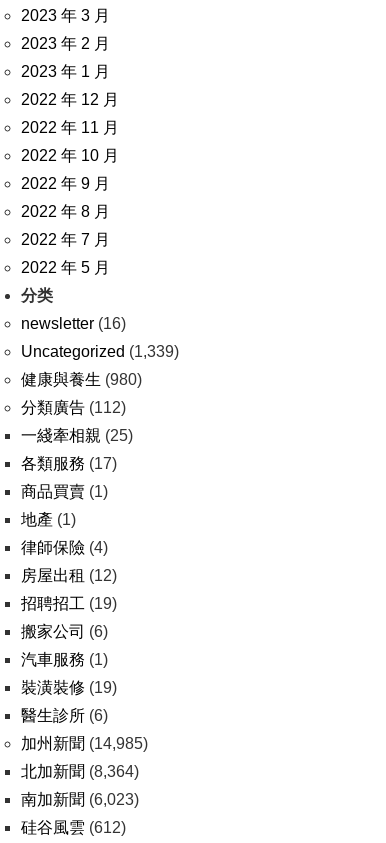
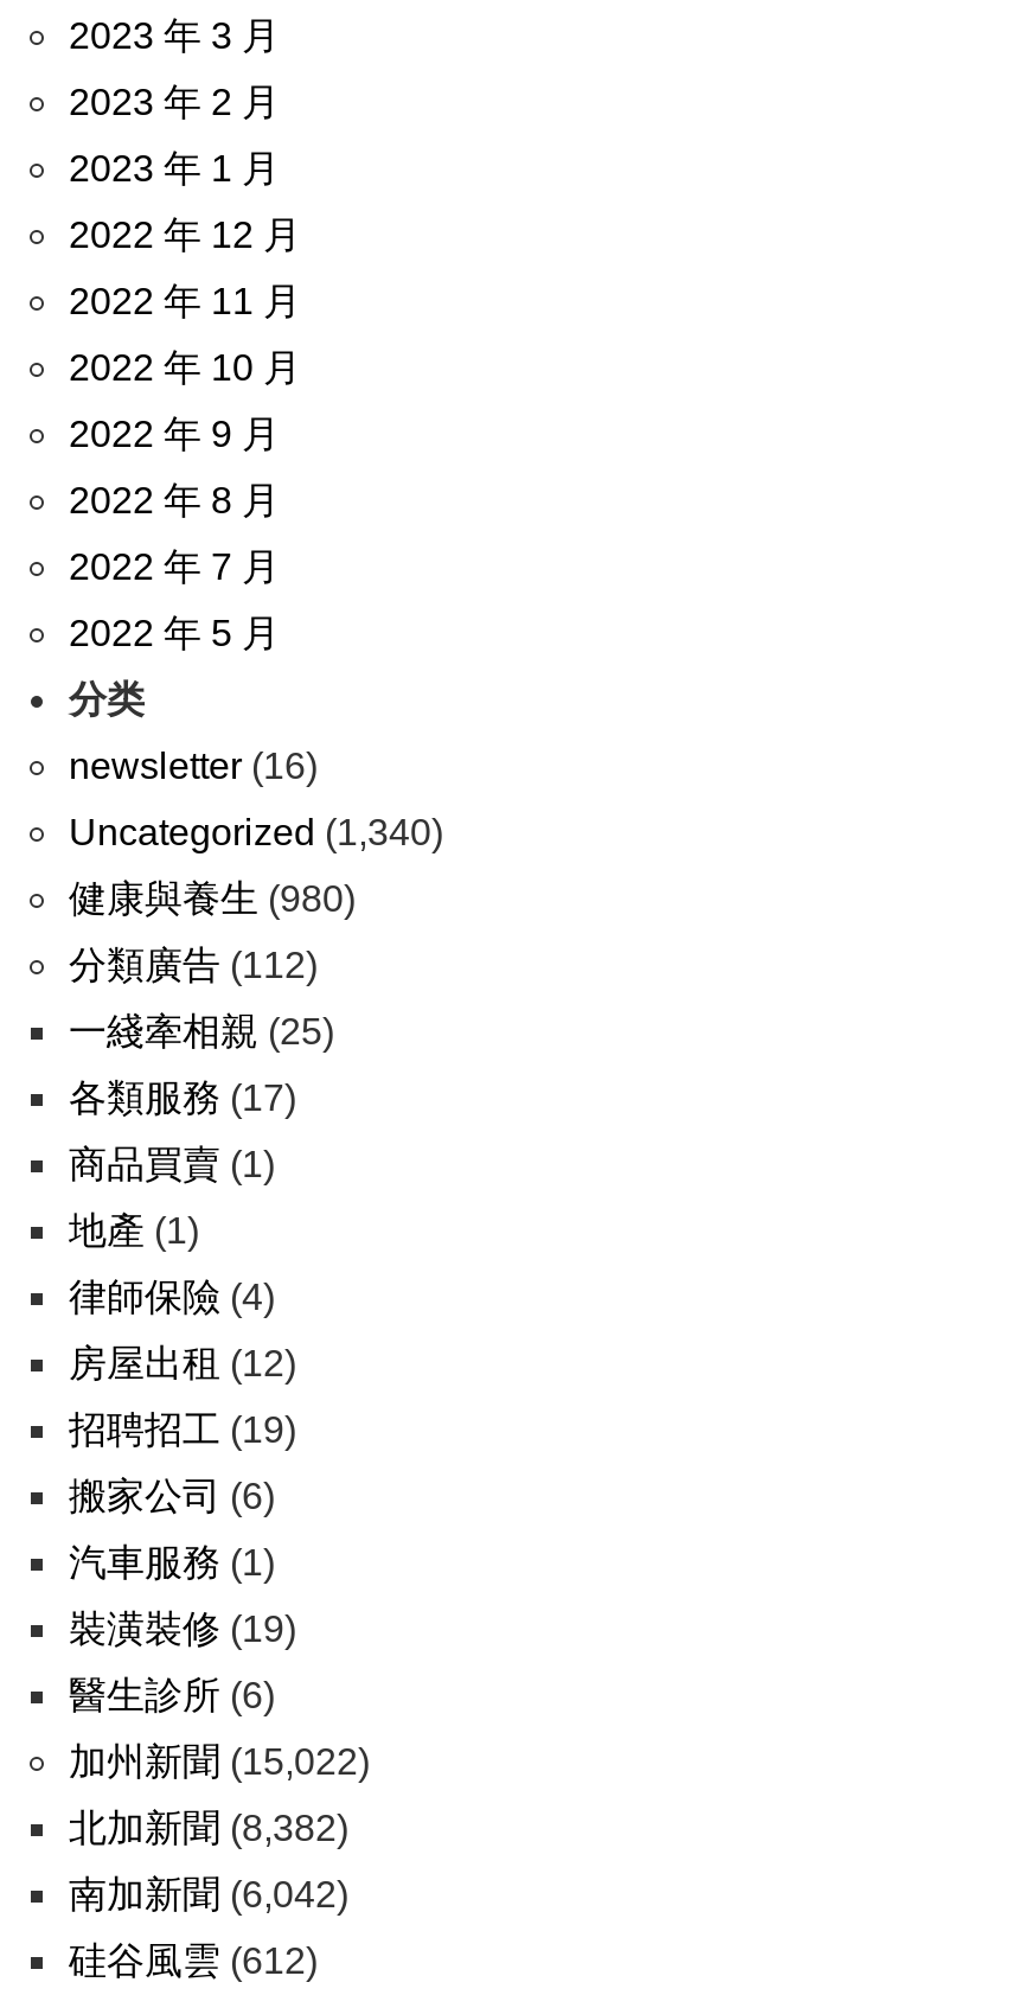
- Uncategorized (1,339)
+ Uncategorized (1,340)

- 加州新聞(14,985)
+ 加州新聞(15,022)

- 北加新聞(8,364)
+ 北加新聞(8,382)

- 南加新聞(6,023)
+ 南加新聞(6,042)
